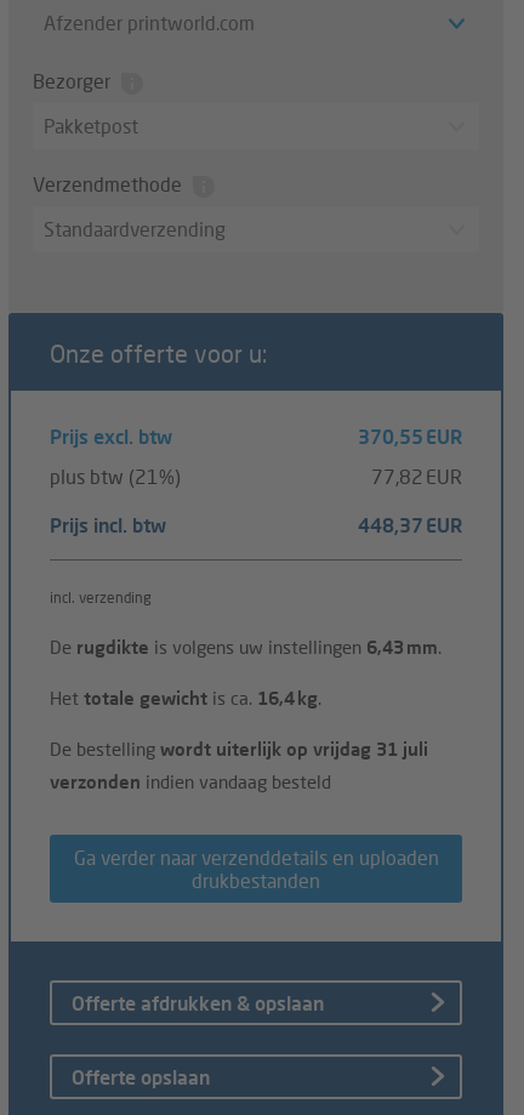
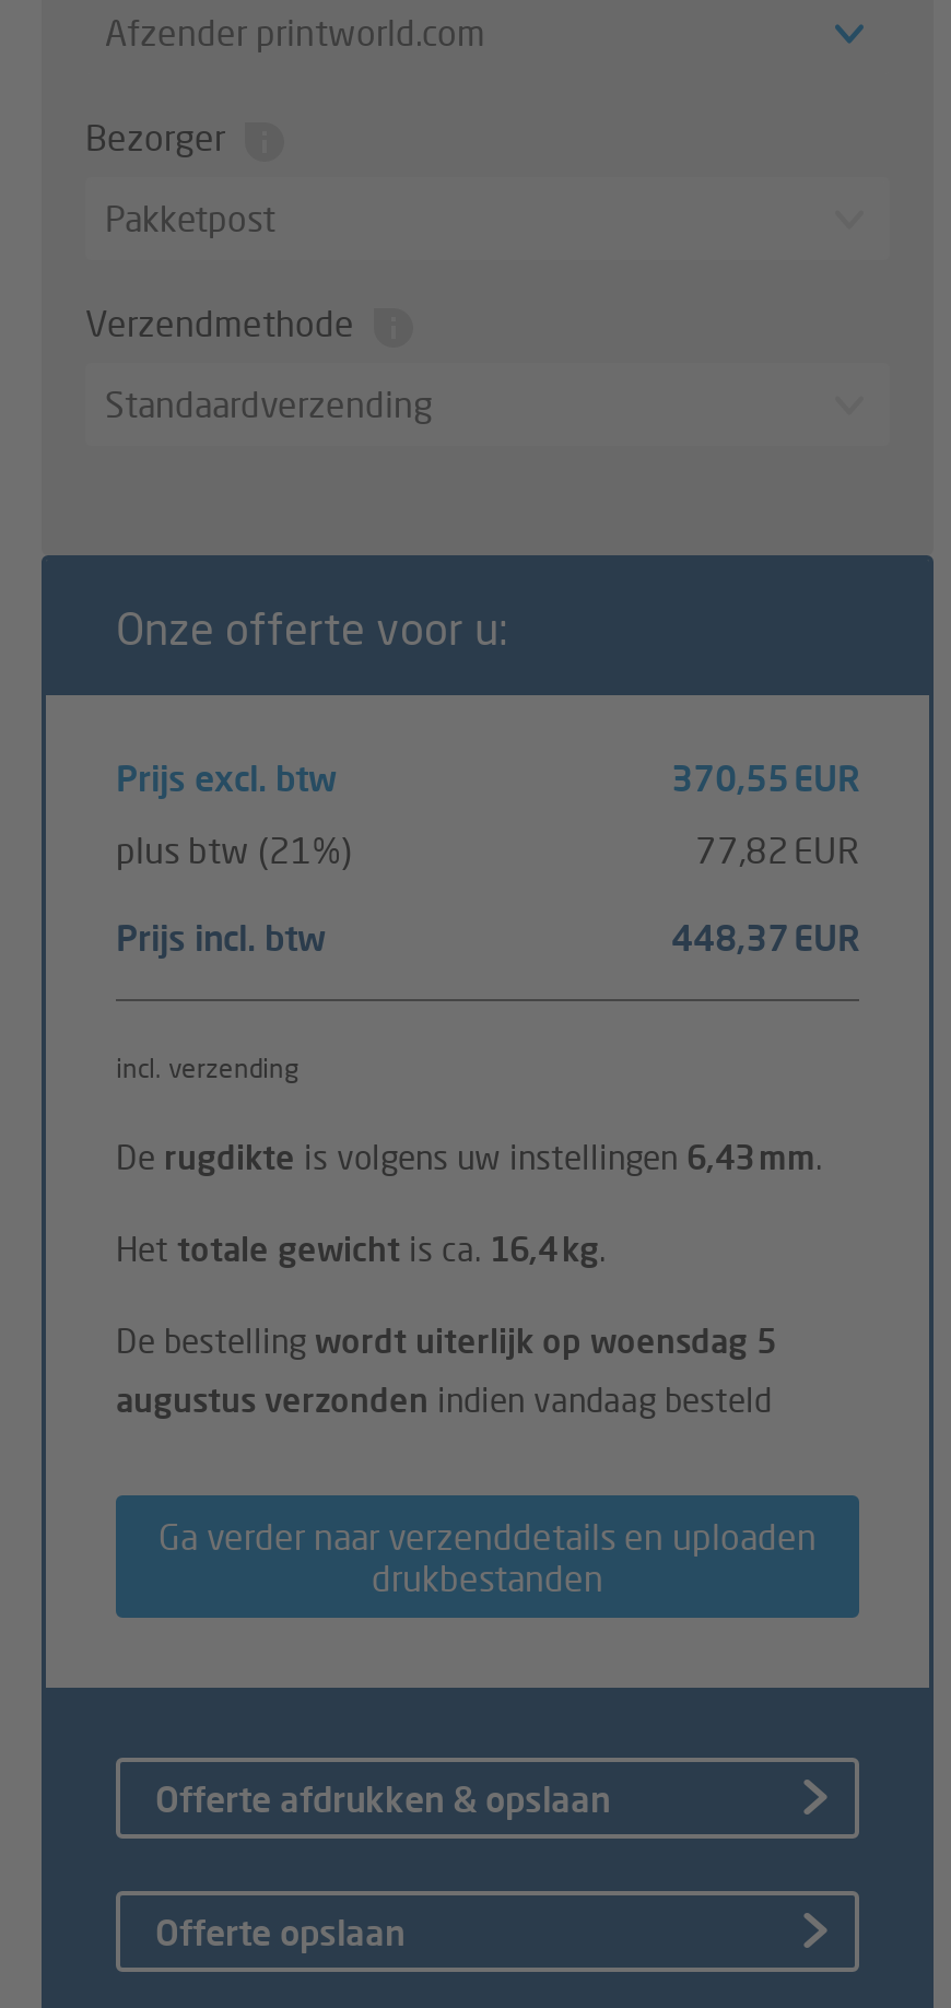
- De bestelling wordt uiterlijk op vrijdag 31 juli
+ De bestelling wordt uiterlijk op woensdag 5

- verzonden indien vandaag besteld
+ augustus verzonden indien vandaag besteld
